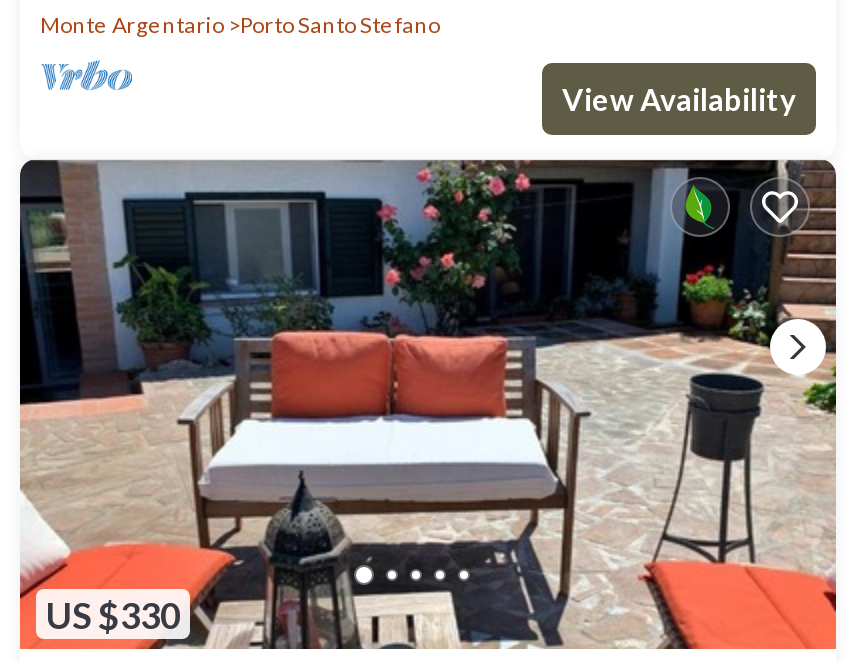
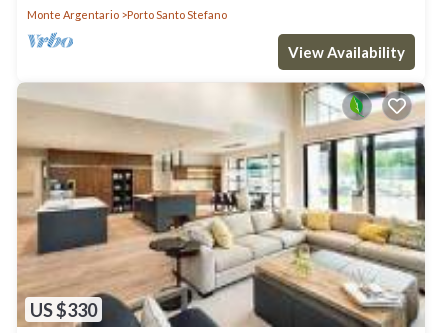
- [image]
+ [image]
